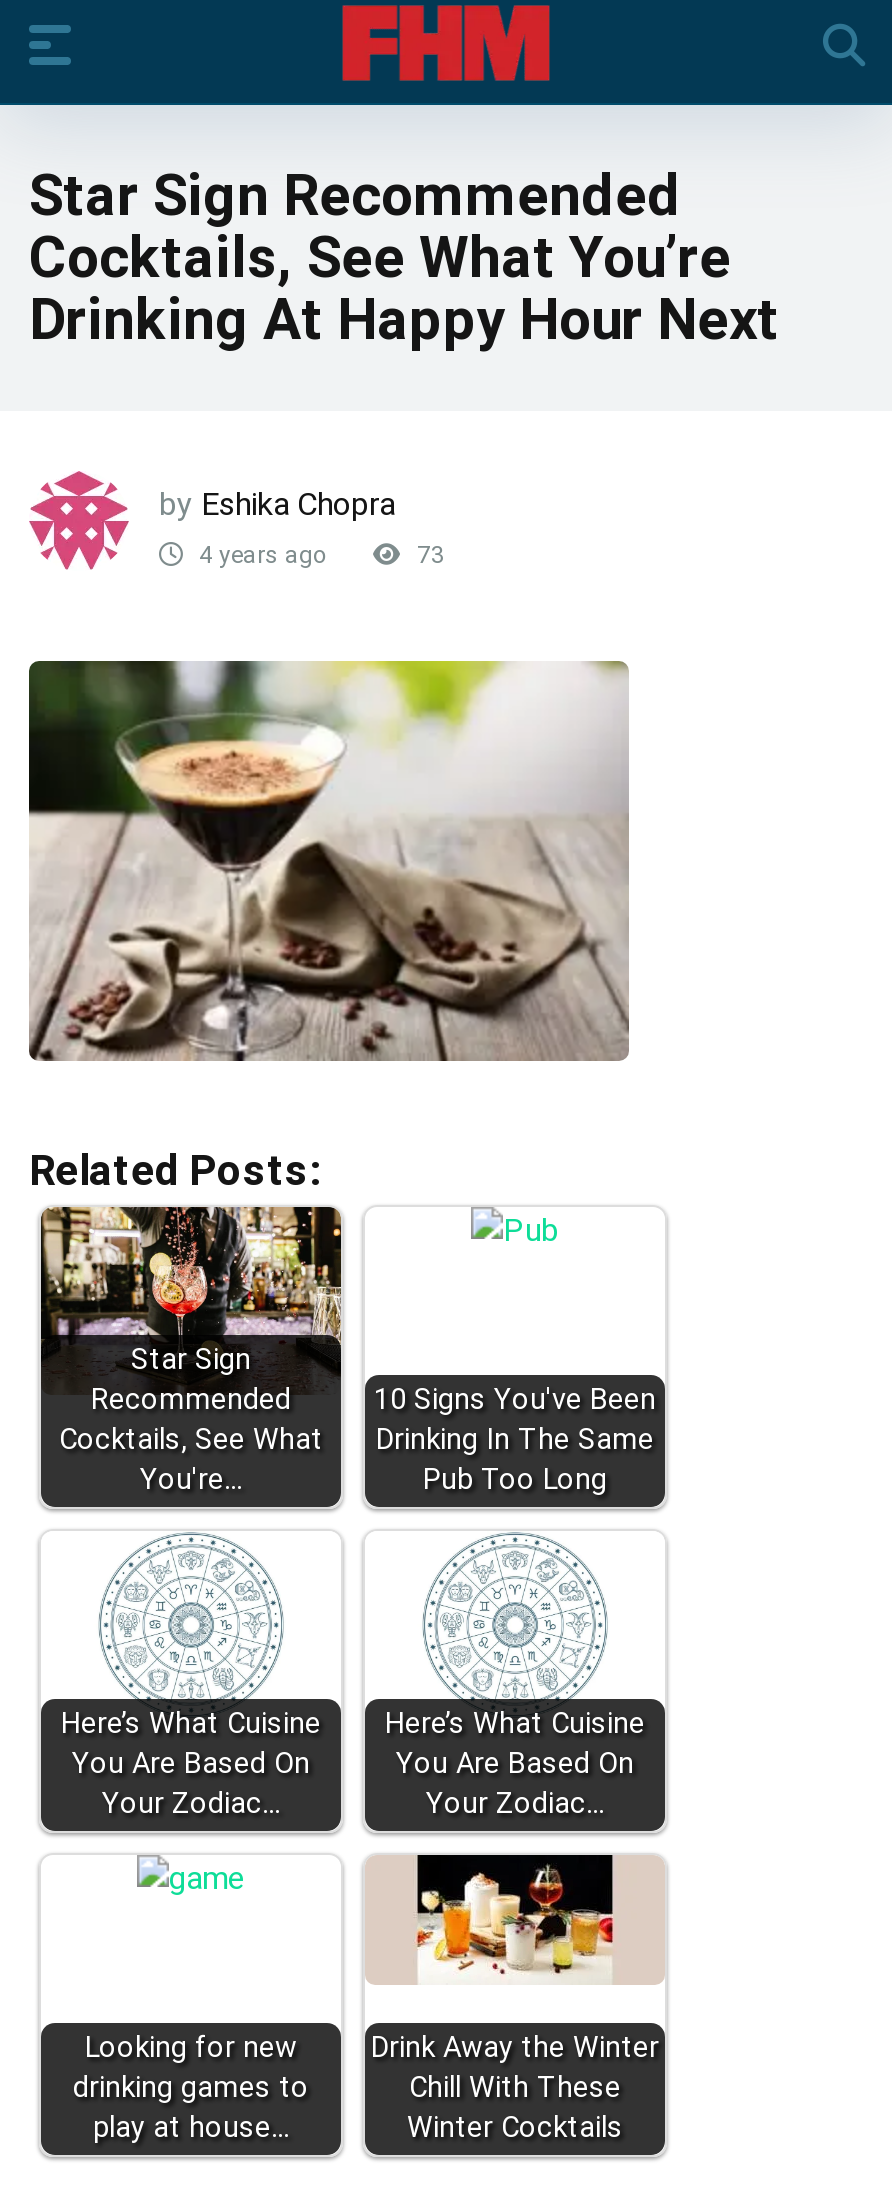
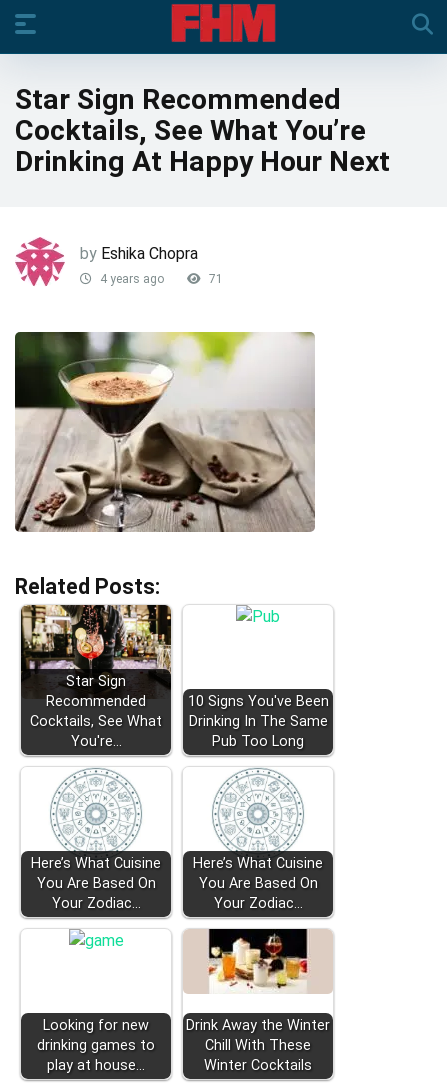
- 73
+ 71
